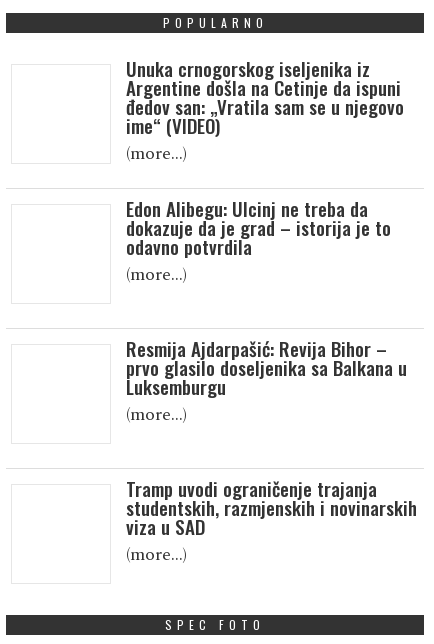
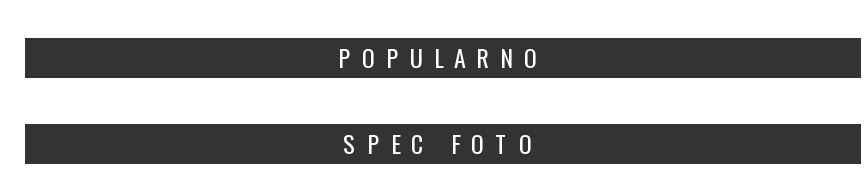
- Unuka crnogorskog iseljenika iz
- Argentine došla na Cetinje da ispuni
- đedov san: „Vratila sam se u njegovo
- ime“ (VIDEO)
- (more…)
- Edon Alibegu: Ulcinj ne treba da
- dokazuje da je grad – istorija je to
- odavno potvrdila
- (more…)
- Resmija Ajdarpašić: Revija Bihor –
- prvo glasilo doseljenika sa Balkana u
- Luksemburgu
- (more…)
- Tramp uvodi ograničenje trajanja
- studentskih, razmjenskih i novinarskih
- viza u SAD
- (more…)
